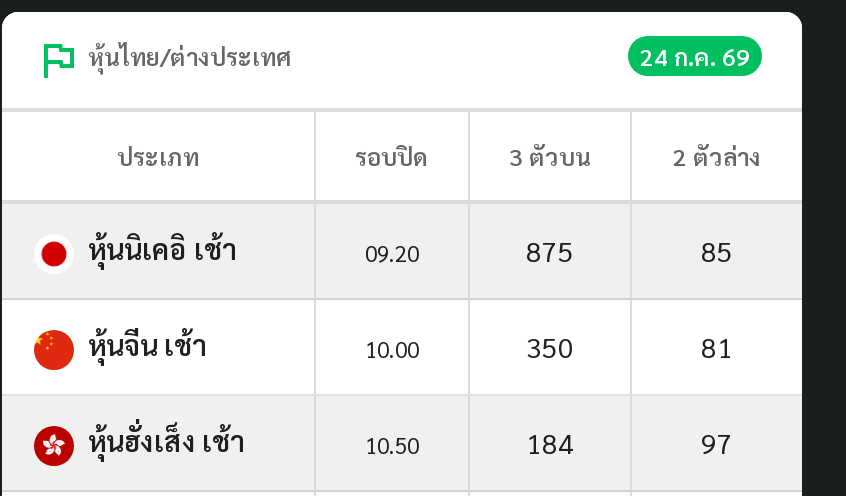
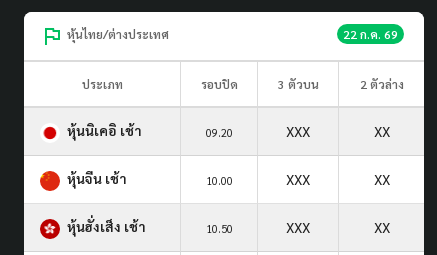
- 24 ก.ค. 69
+ 22 ก.ค. 69

- 875
- 85
+ XXX
+ XX

- 350
- 81
+ XXX
+ XX

- 184
- 97
+ XXX
+ XX
